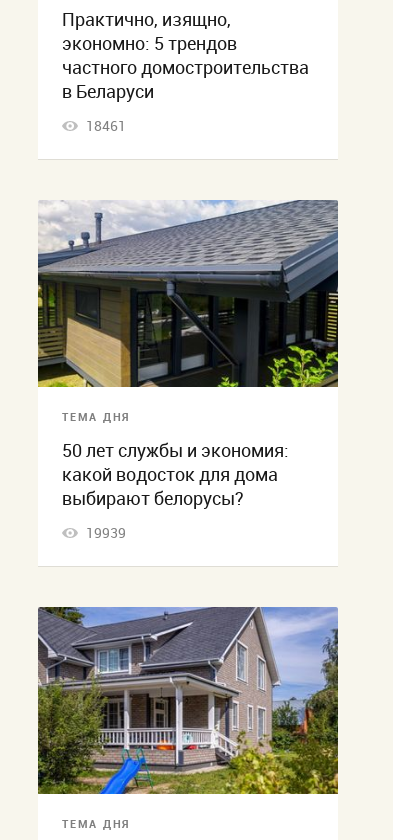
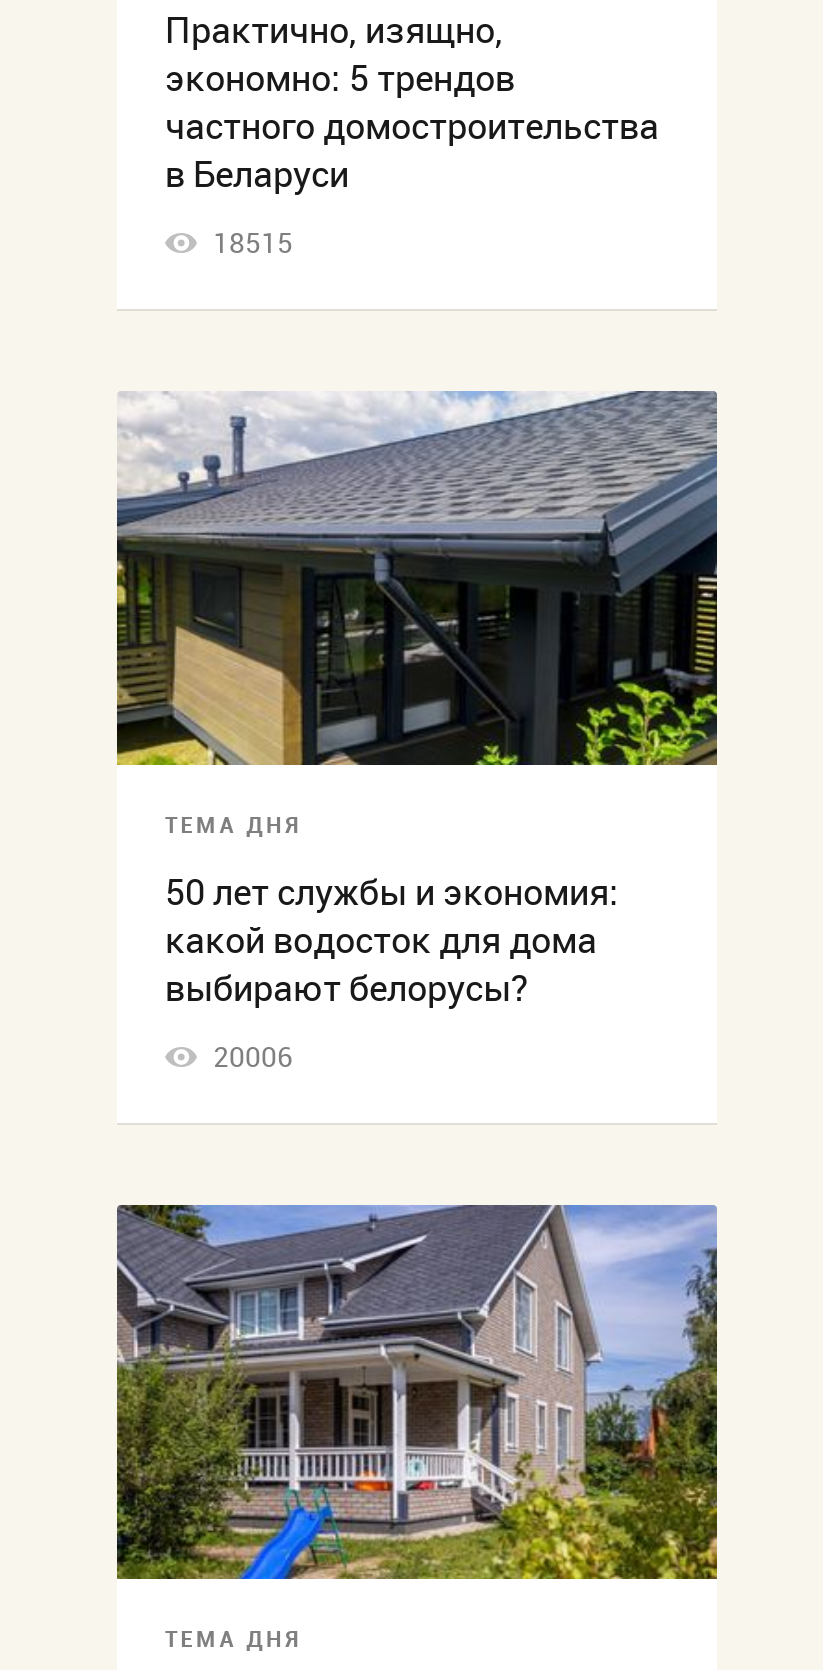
- 18461
+ 18515

- 19939
+ 20006
